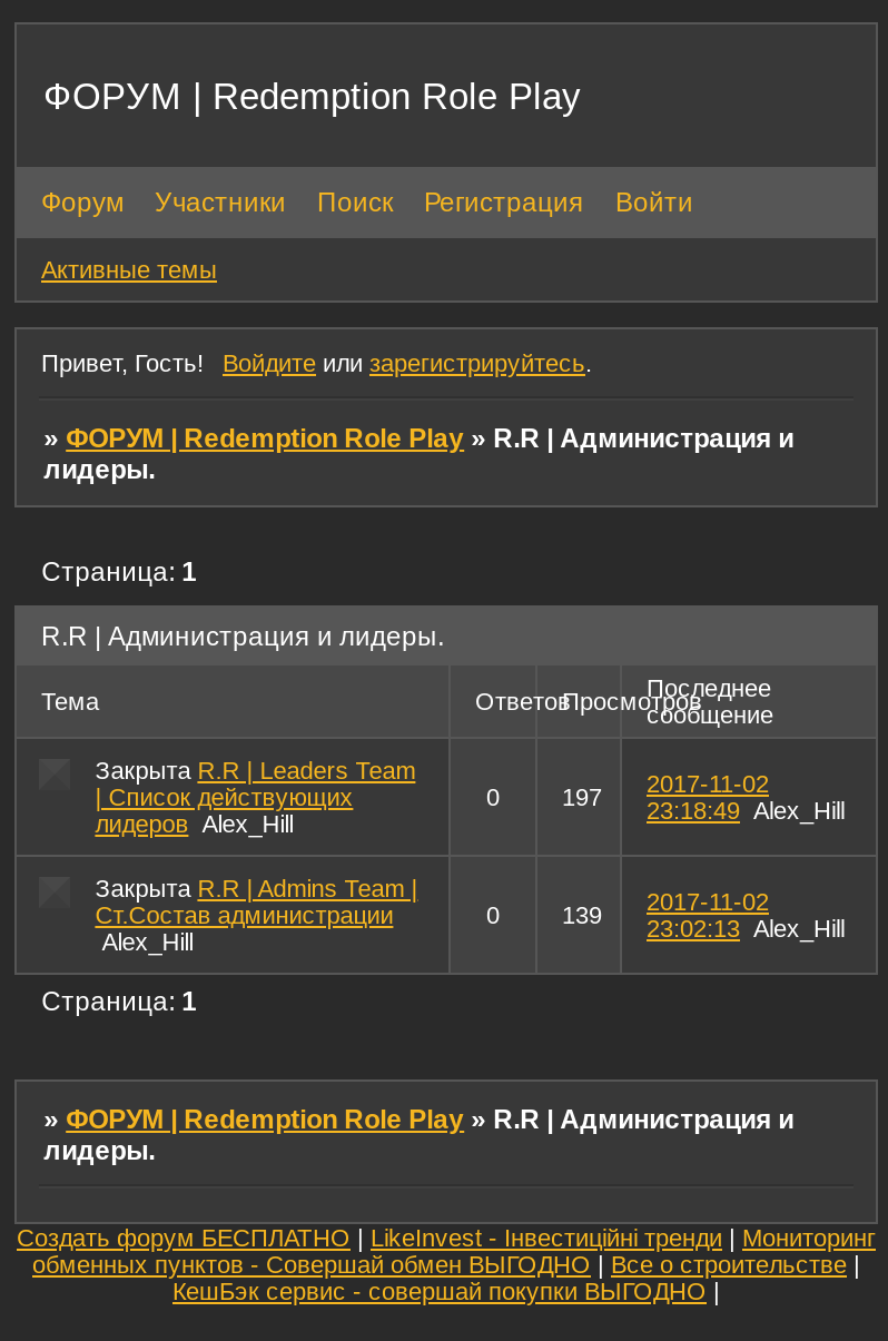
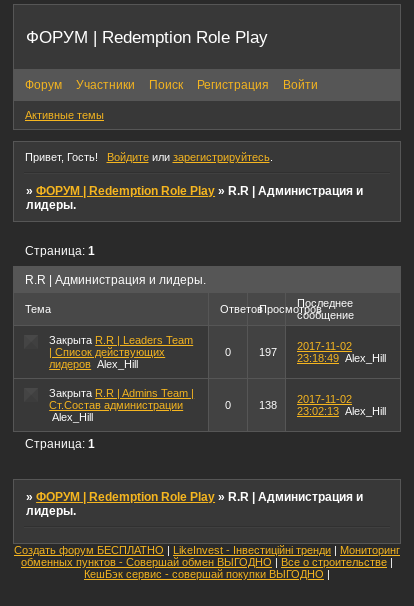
- 139 2017-11-02 23:02:13 Alex_Hill
+ 138 2017-11-02 23:02:13 Alex_Hill
